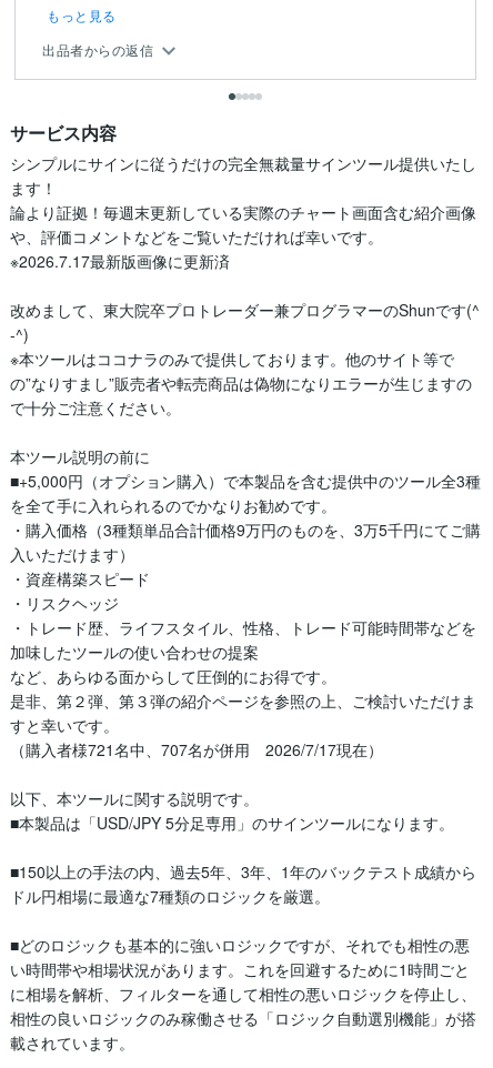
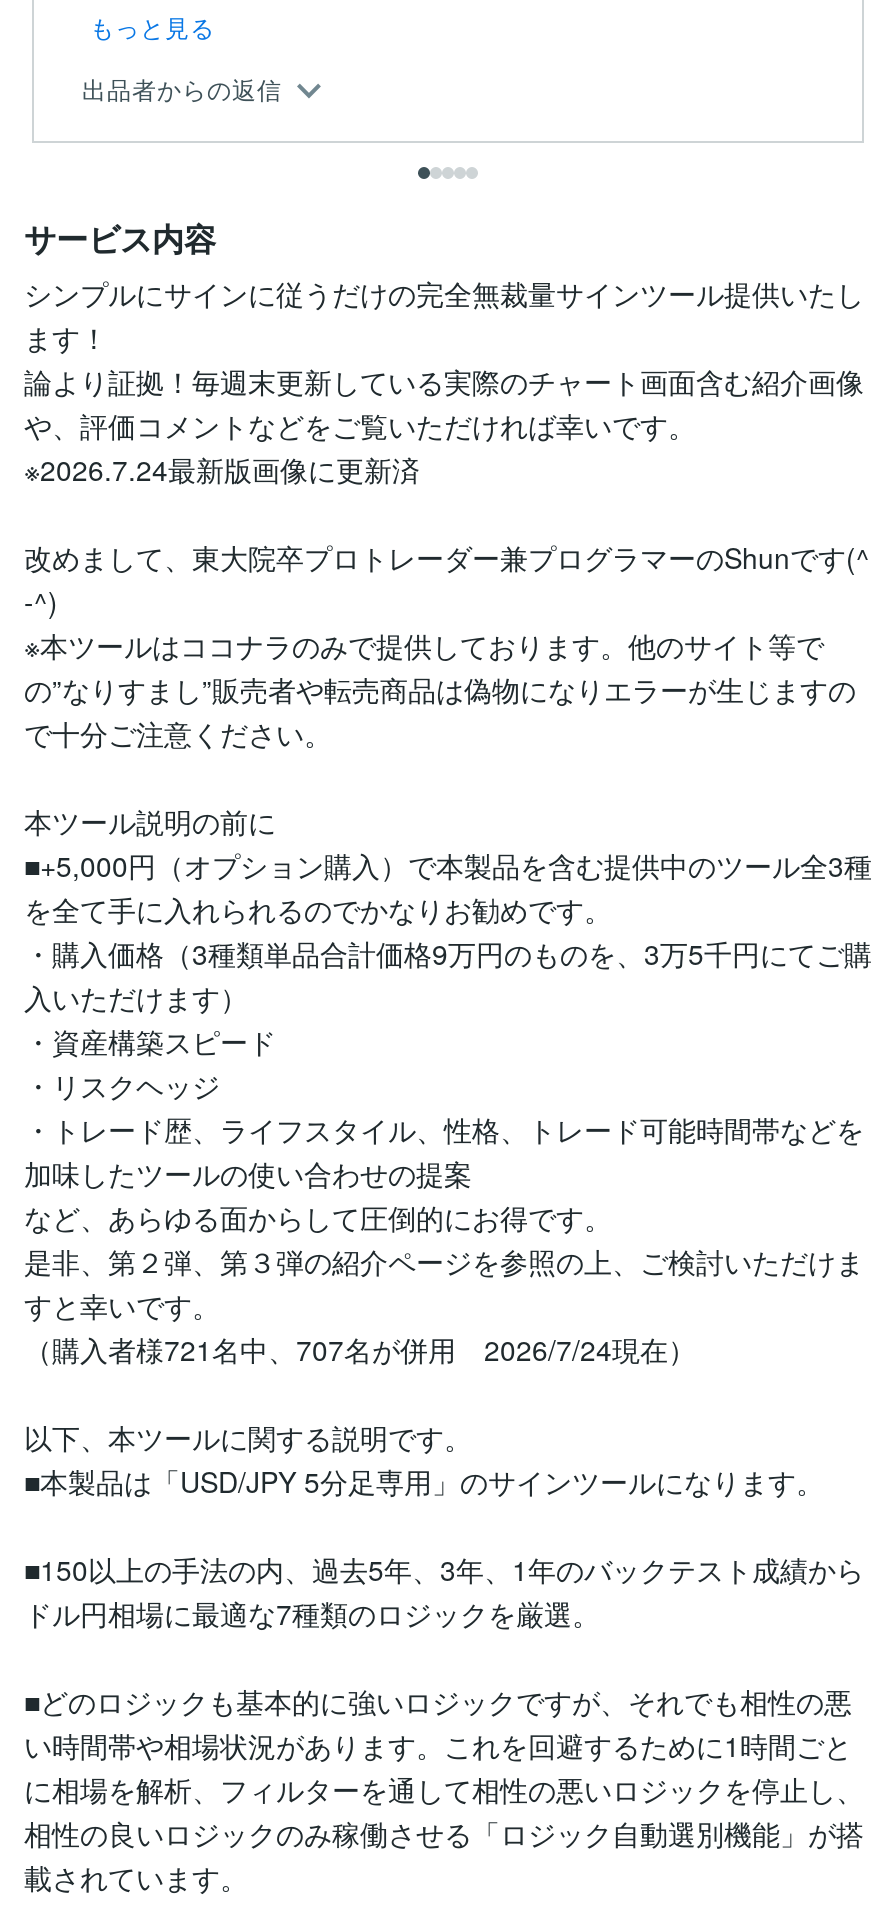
- ※2026.7.17最新版画像に更新済
+ ※2026.7.24最新版画像に更新済

- （購入者様721名中、707名が併用 2026/7/17現在）
+ （購入者様721名中、707名が併用 2026/7/24現在）
